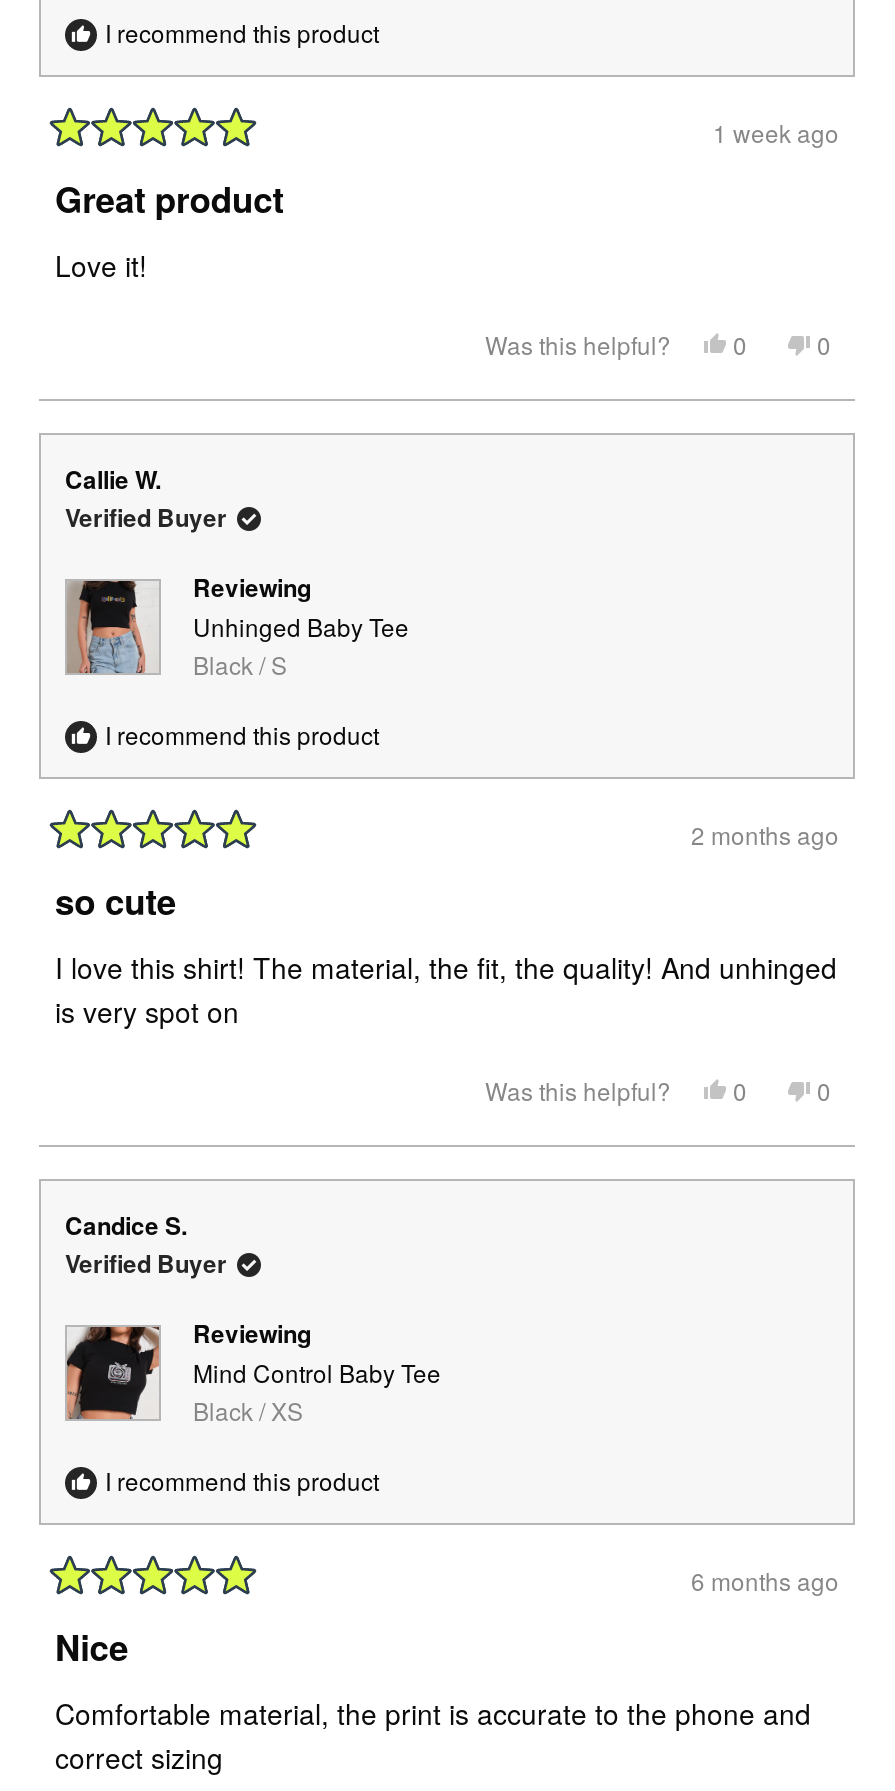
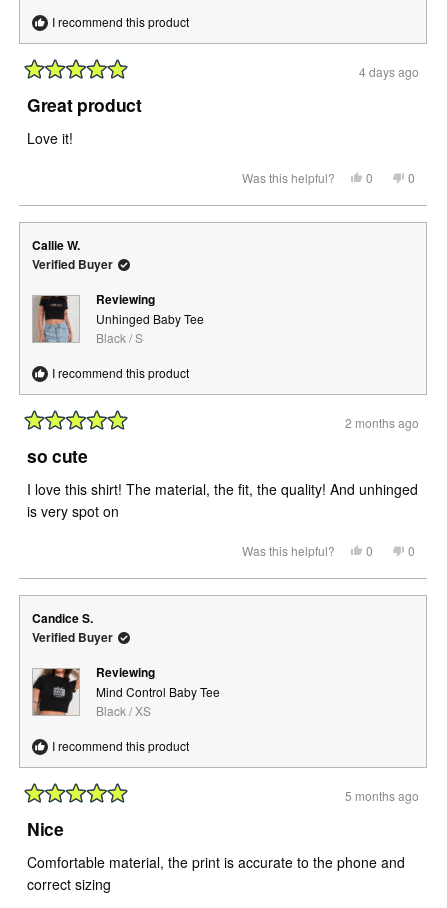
- 1 week ago
+ 4 days ago

- 6 months ago
+ 5 months ago
